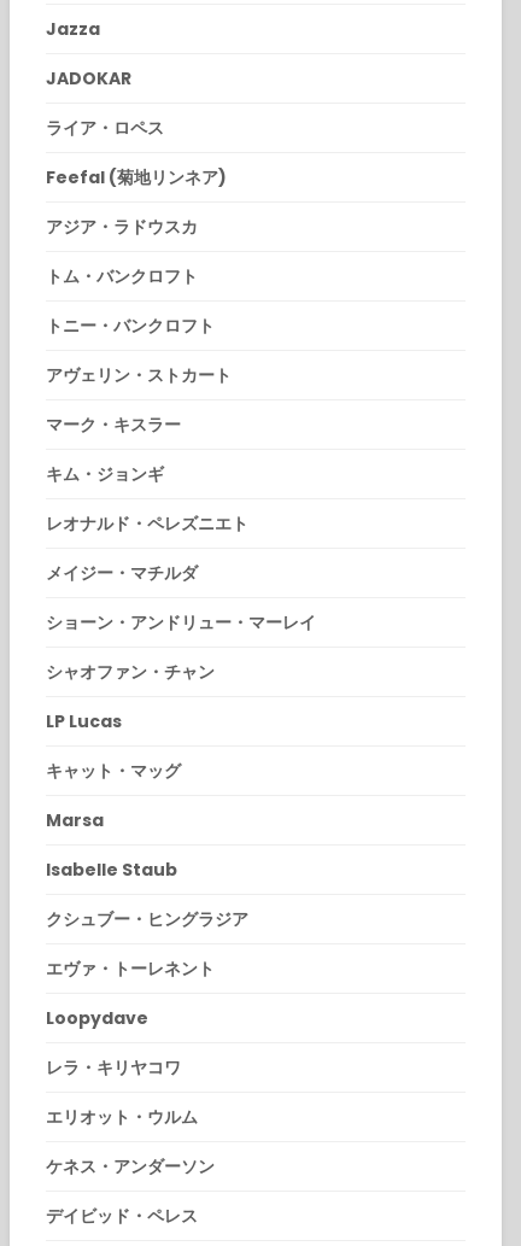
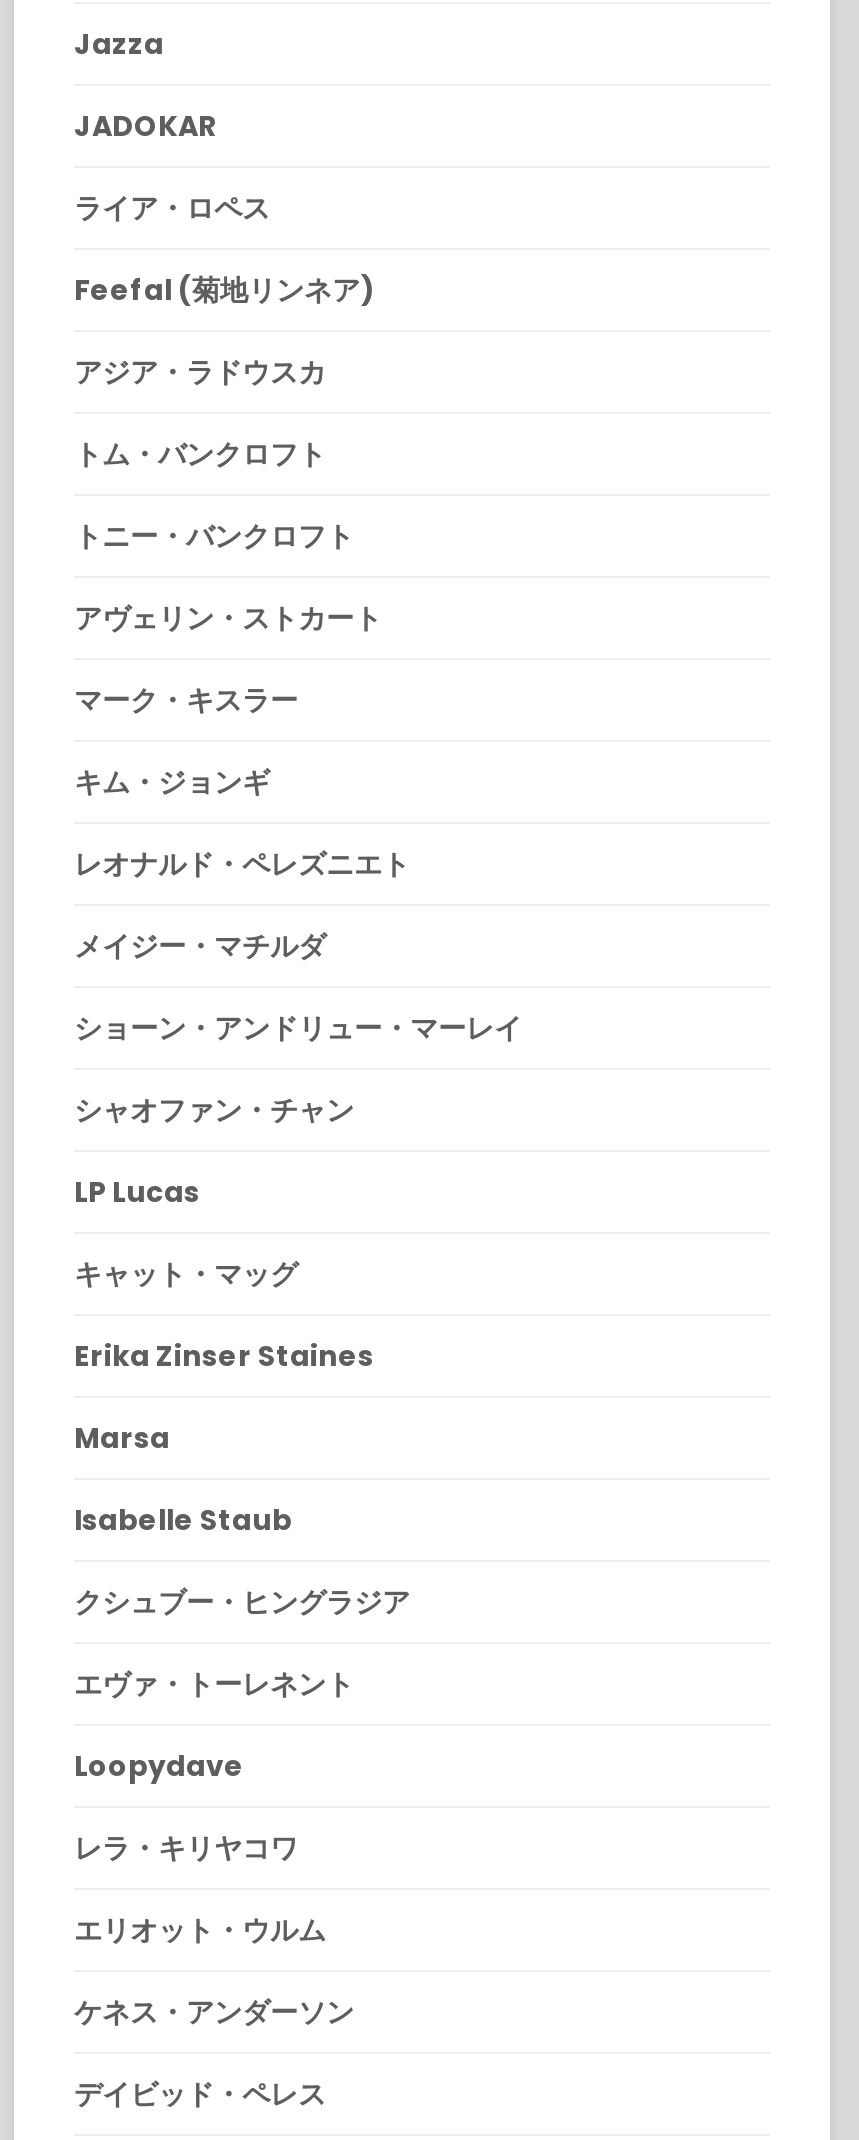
+ Erika Zinser Staines
